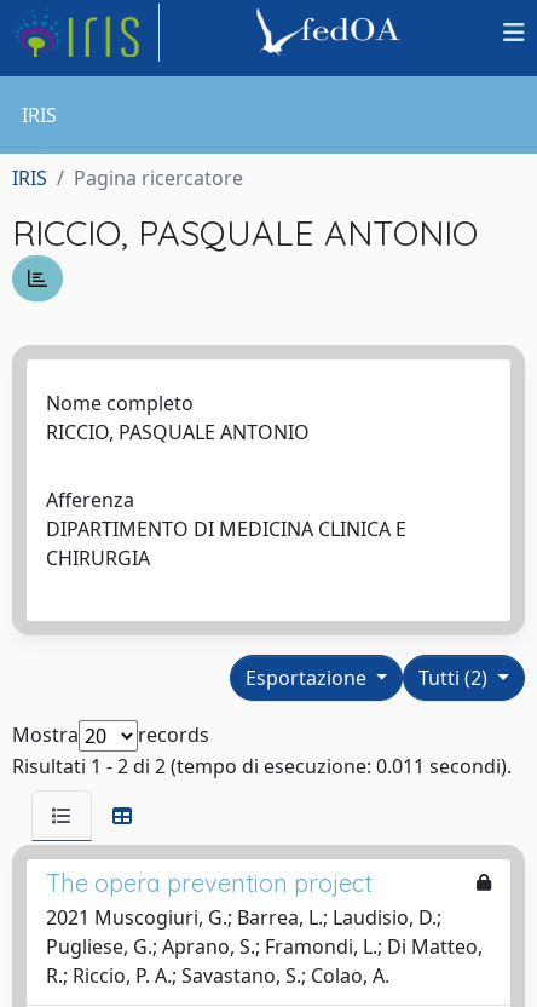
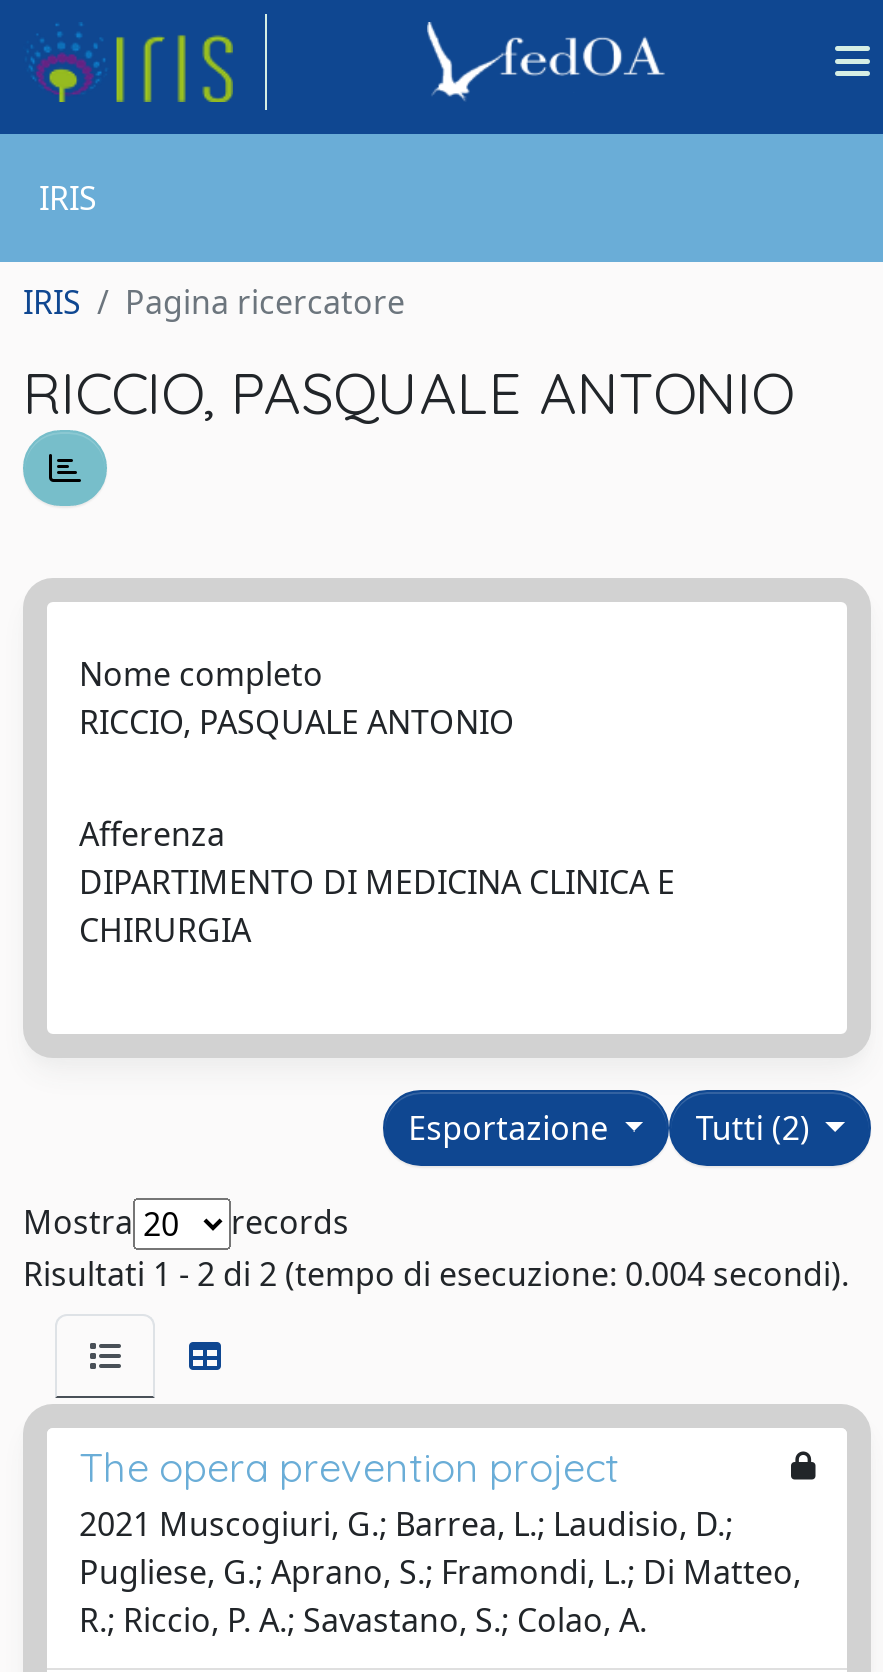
- Risultati 1 - 2 di 2 (tempo di esecuzione: 0.011 secondi).
+ Risultati 1 - 2 di 2 (tempo di esecuzione: 0.004 secondi).
